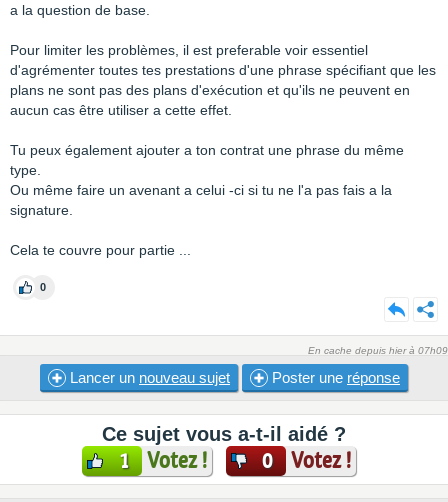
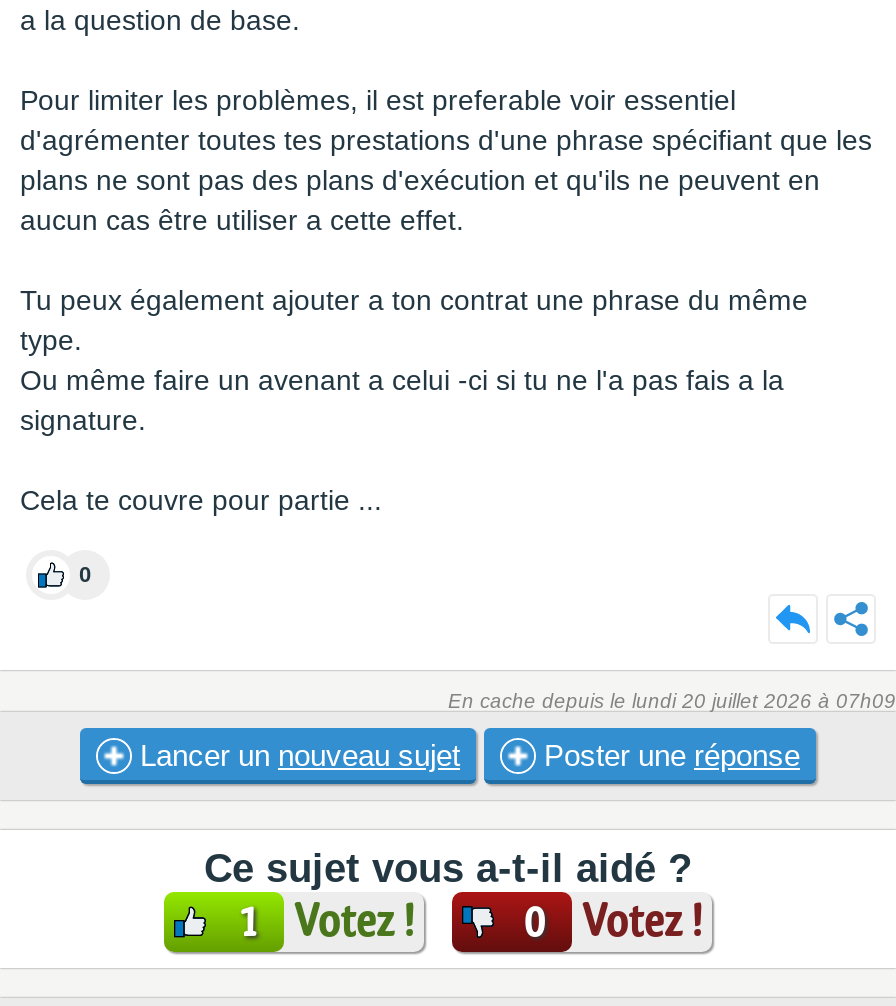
- En cache depuis hier à 07h09
+ En cache depuis le lundi 20 juillet 2026 à 07h09
